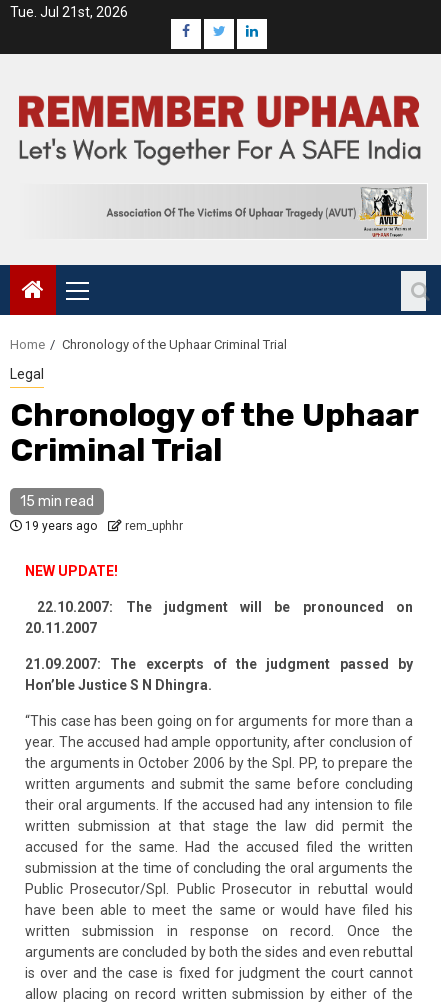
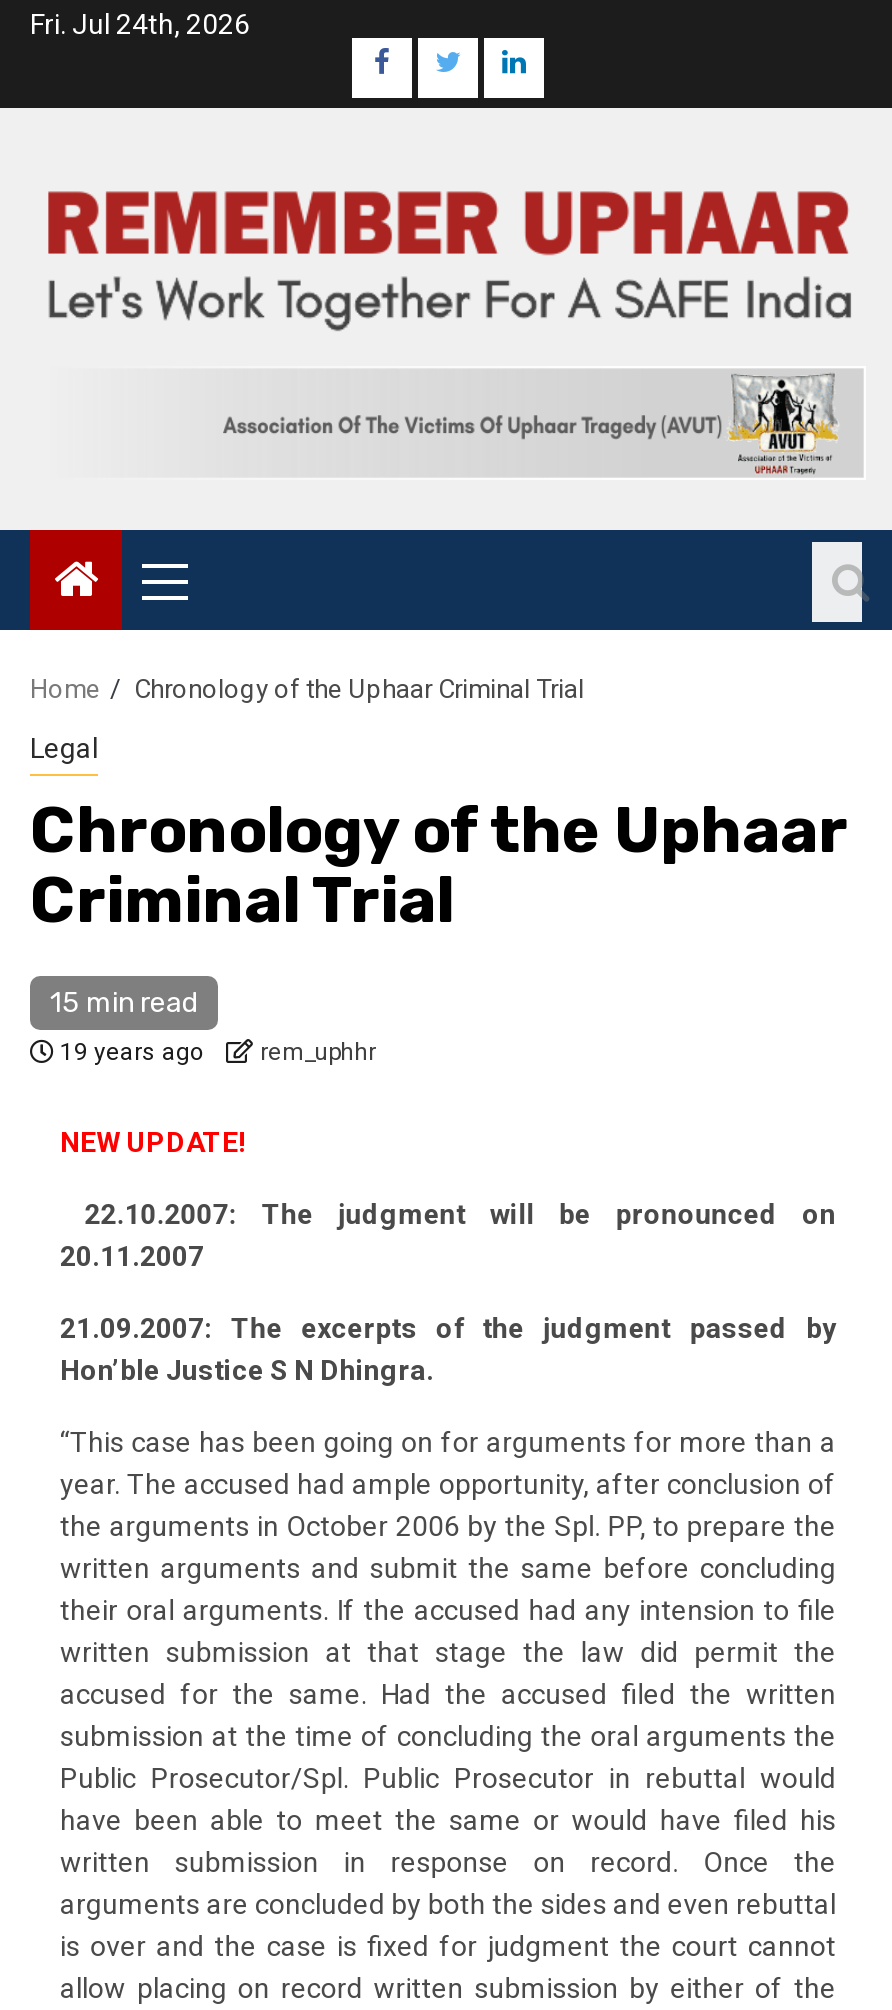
- Tue. Jul 21st, 2026
+ Fri. Jul 24th, 2026
